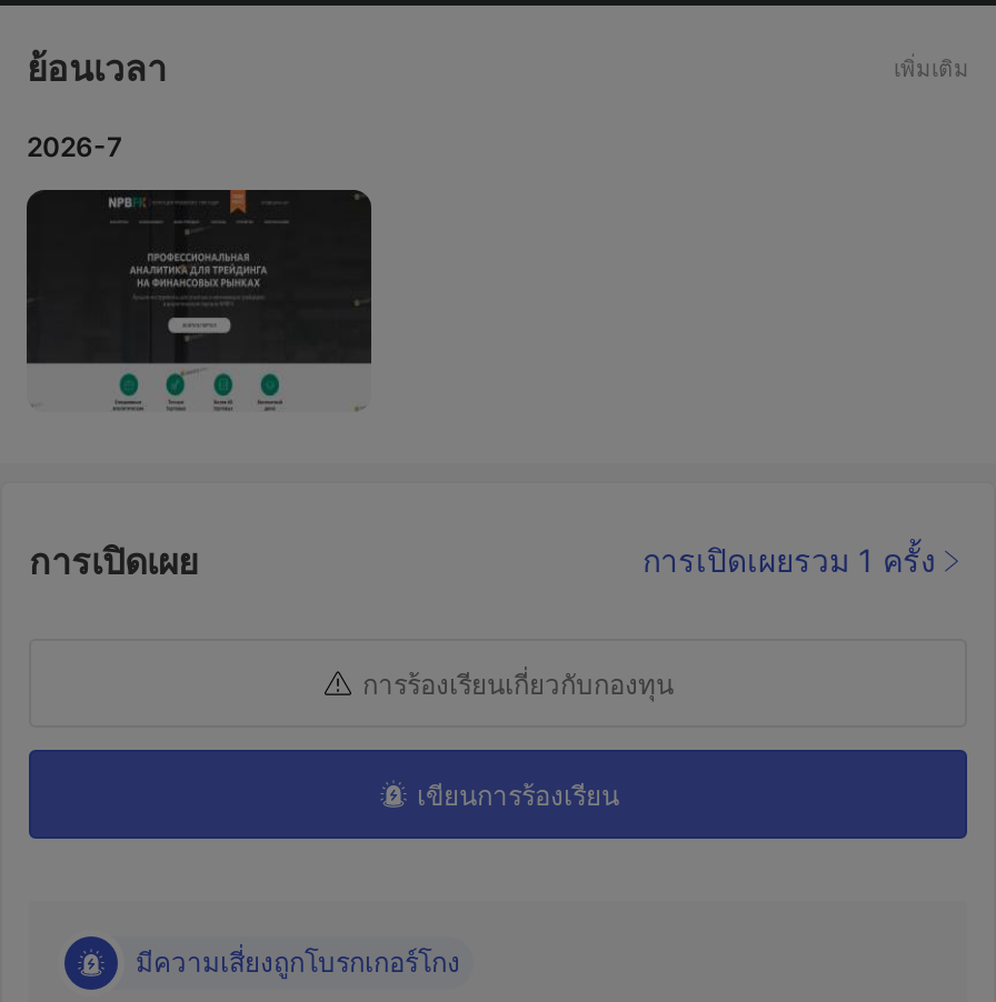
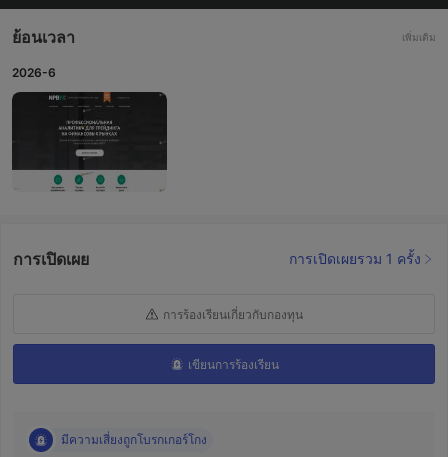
- 2026-7
+ 2026-6
